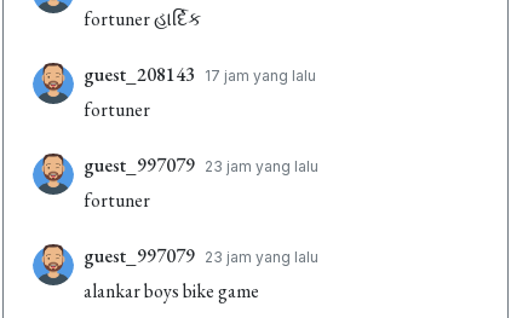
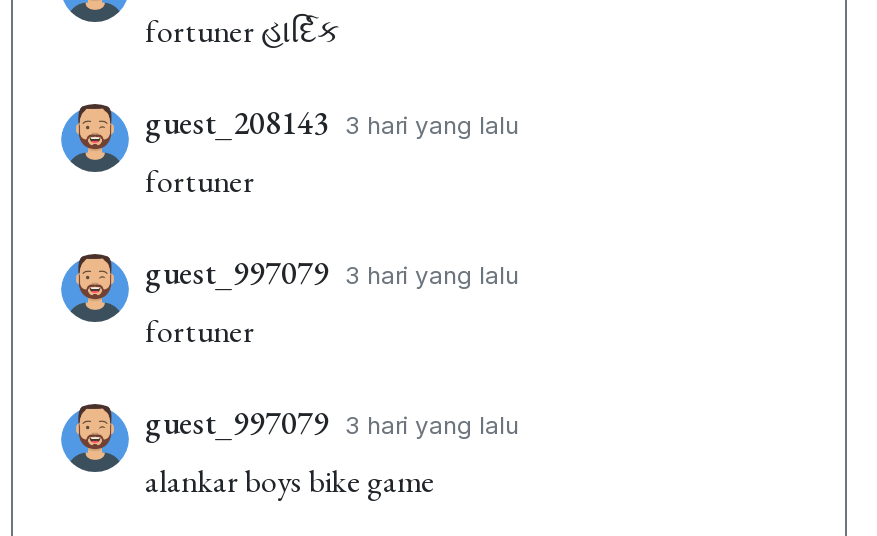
- guest_208143 17 jam yang lalu
+ guest_208143 3 hari yang lalu

- guest_997079 23 jam yang lalu
+ guest_997079 3 hari yang lalu

- guest_997079 23 jam yang lalu
+ guest_997079 3 hari yang lalu
